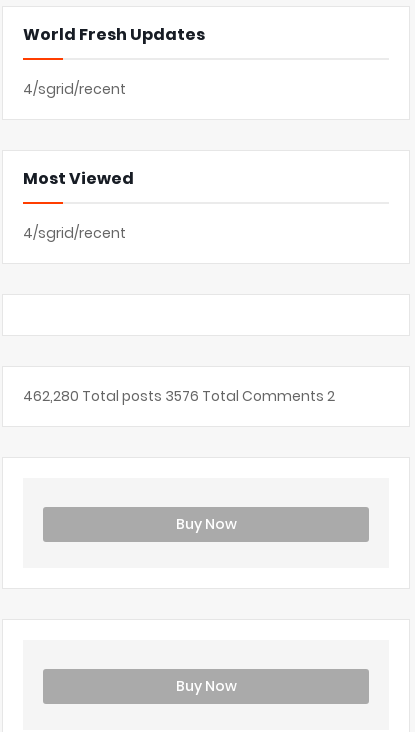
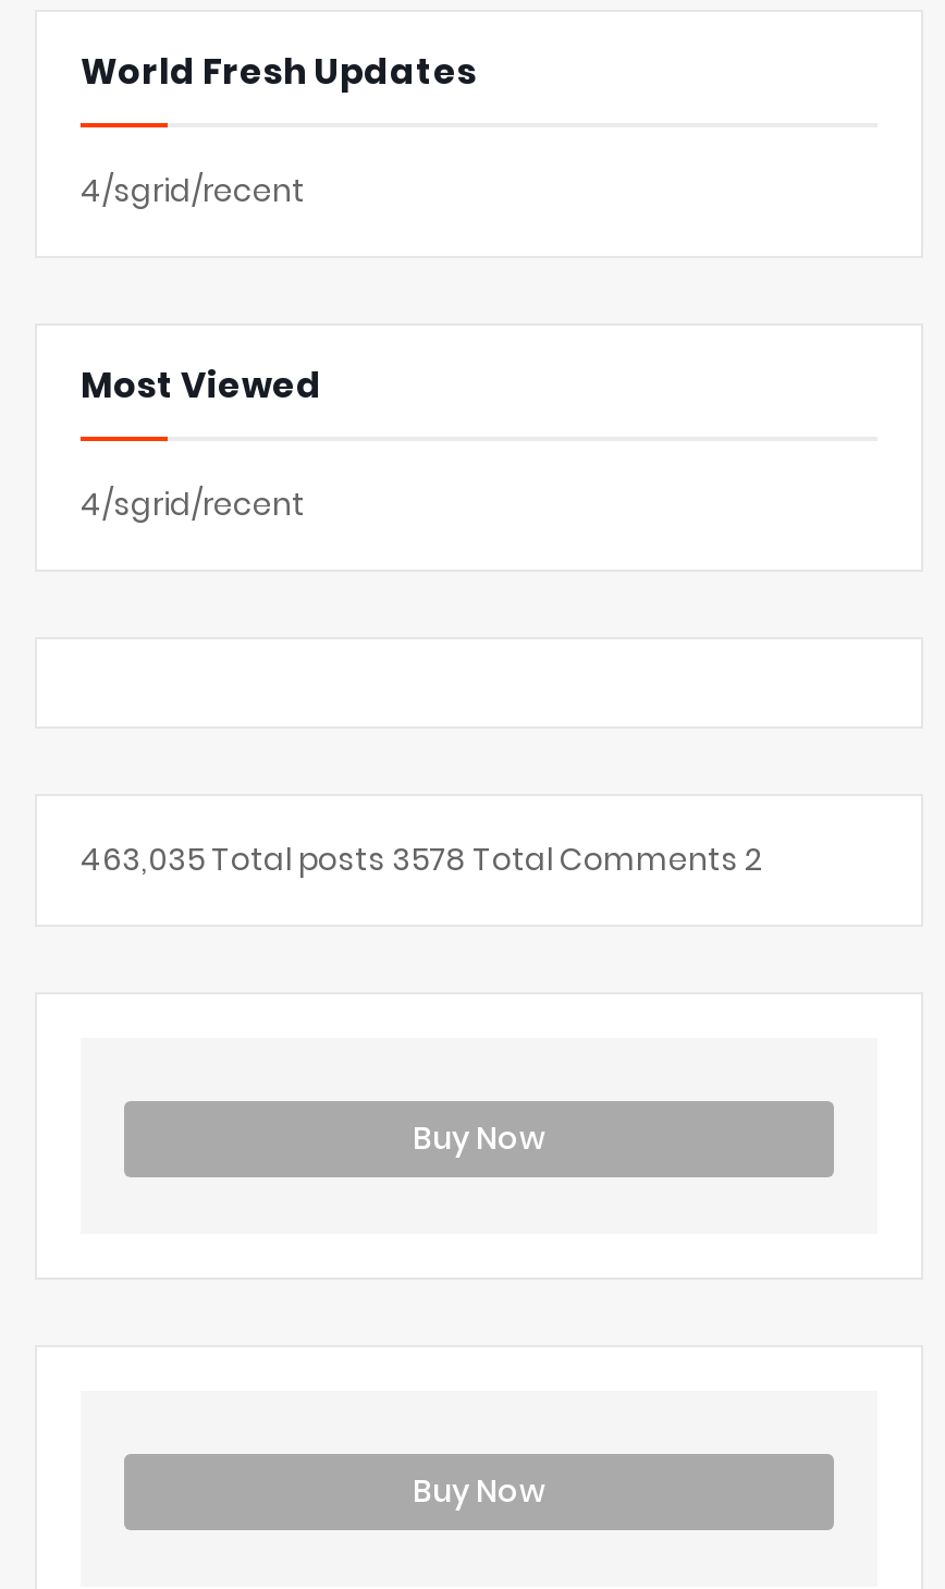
- 462,280 Total posts 3576 Total Comments 2
+ 463,035 Total posts 3578 Total Comments 2
